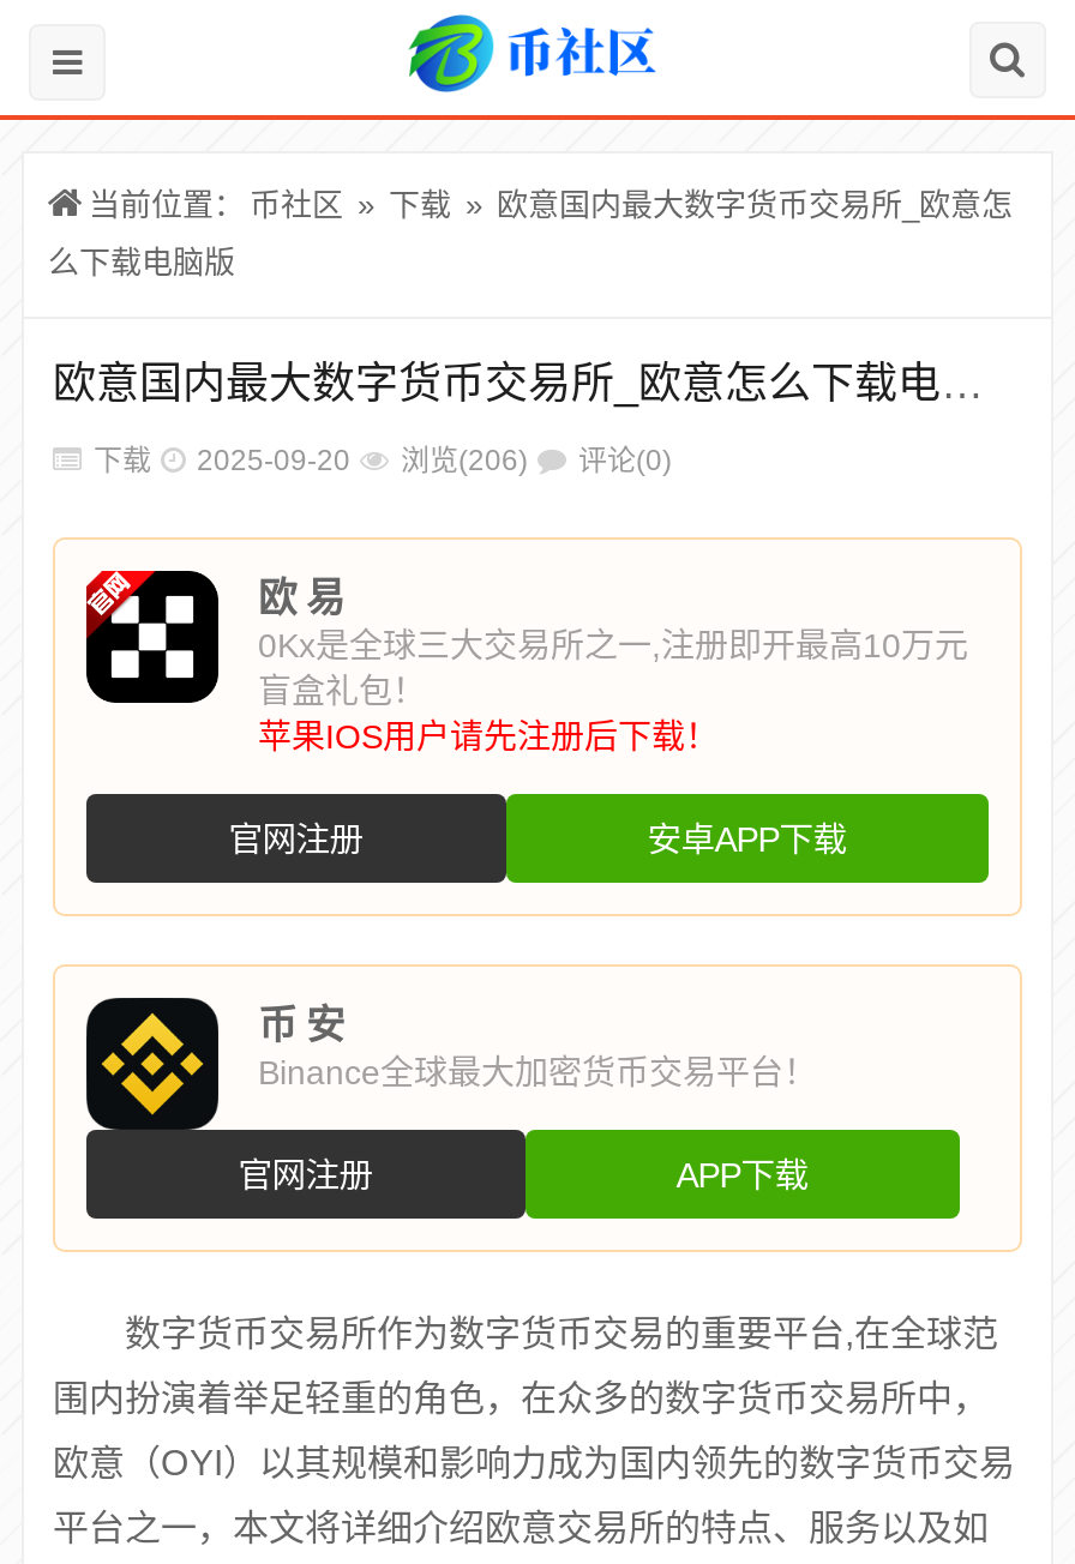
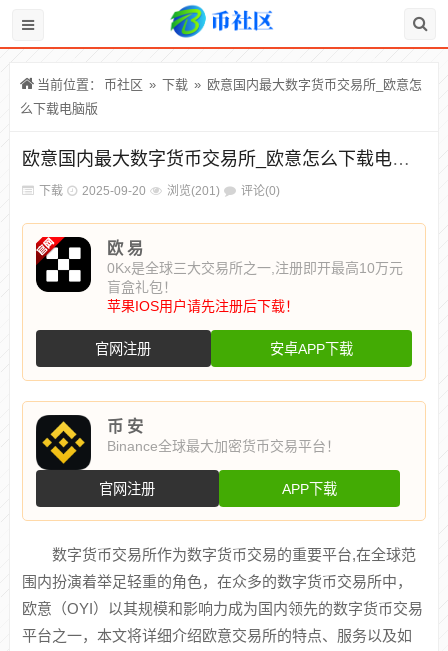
- 下载 2025-09-20 浏览(206) 评论(0)
+ 下载 2025-09-20 浏览(201) 评论(0)
